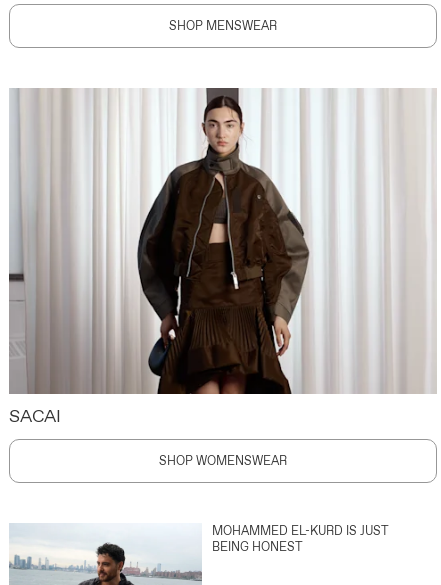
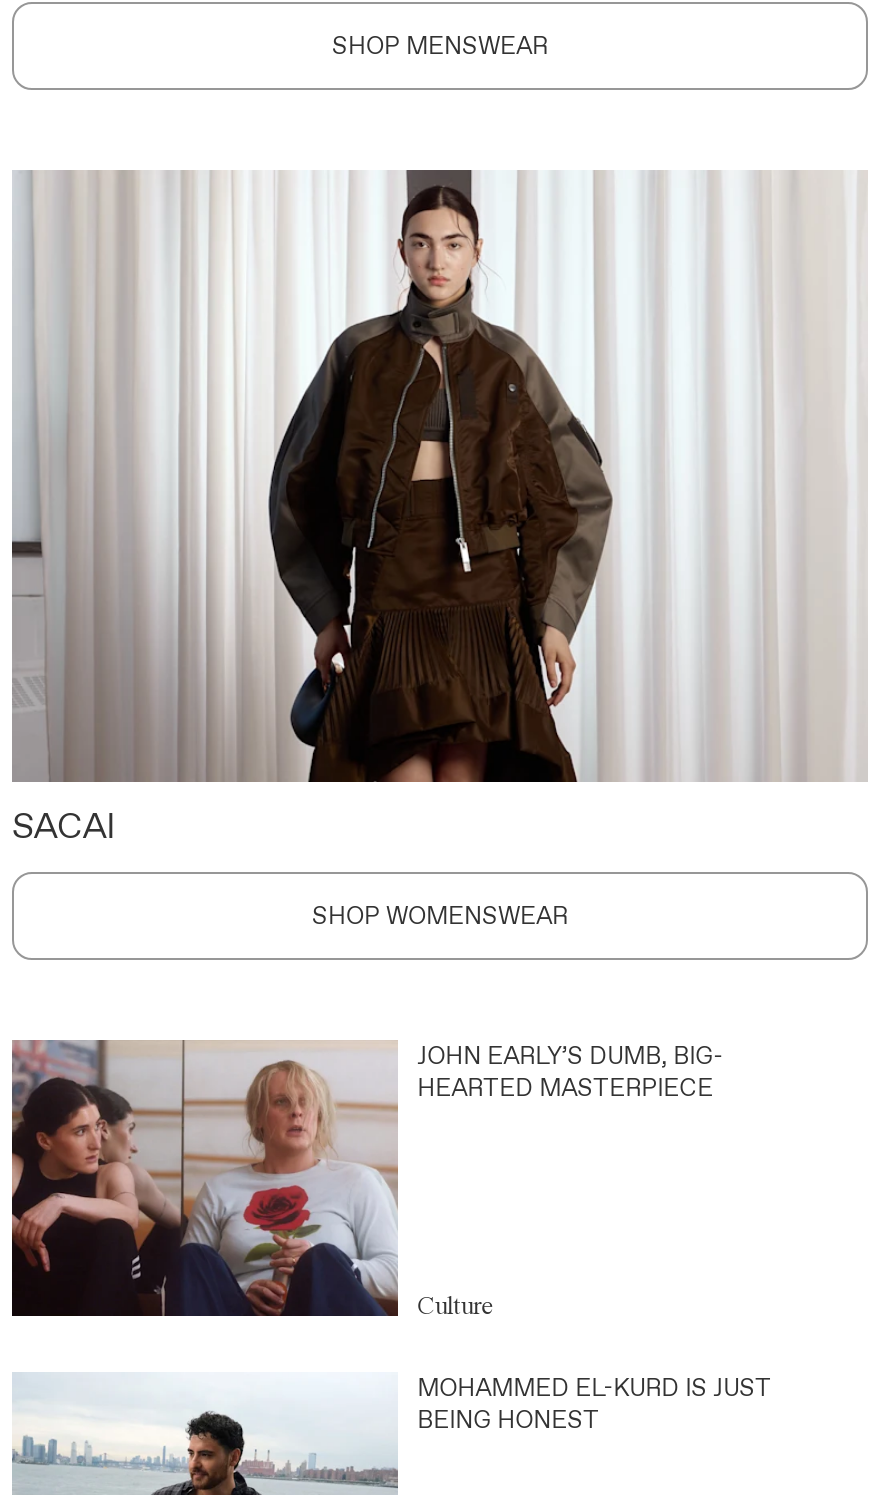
+ [image]
+ JOHN EARLY’S DUMB, BIG-
+ HEARTED MASTERPIECE

+ Culture
